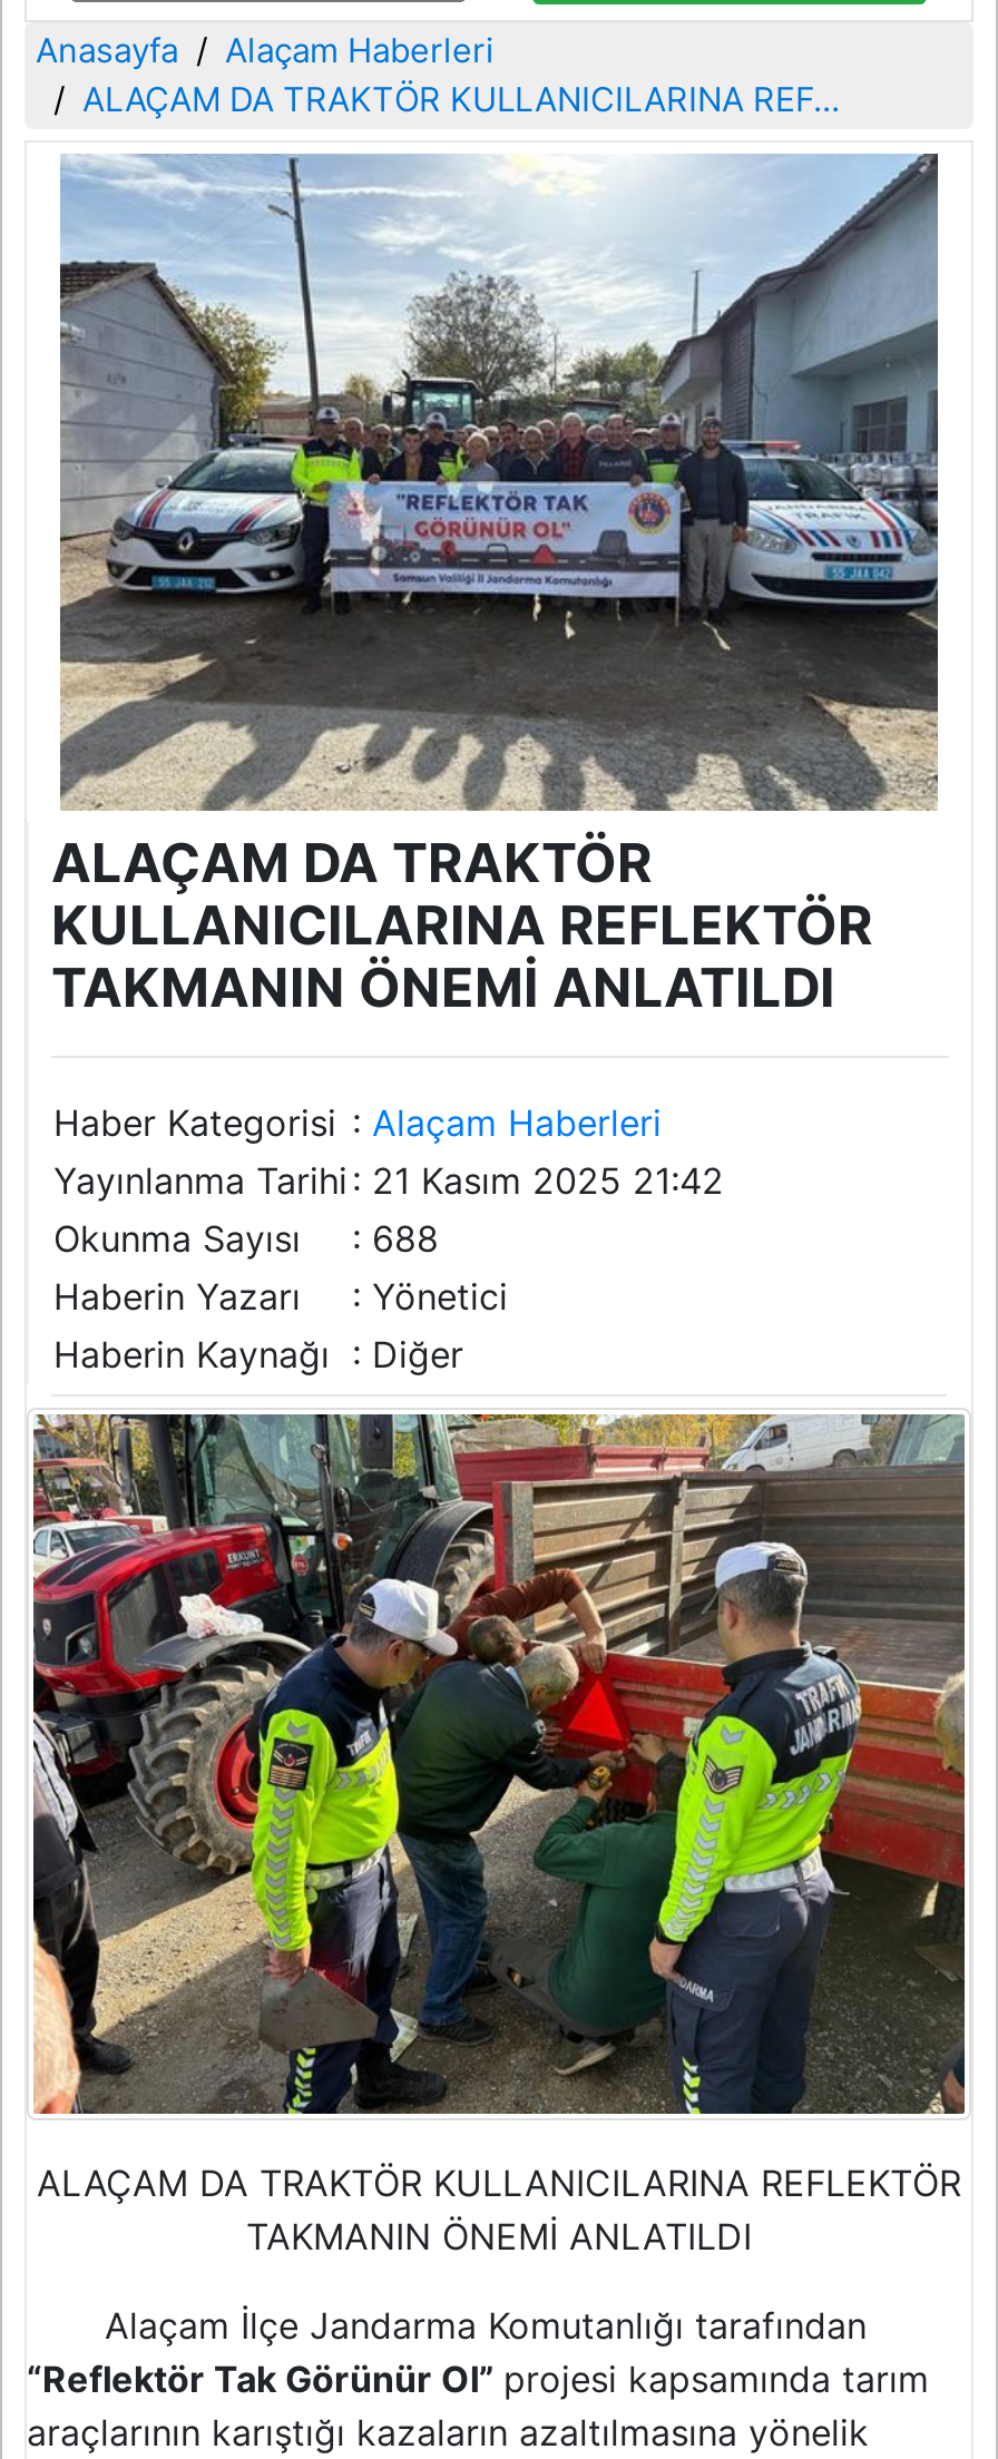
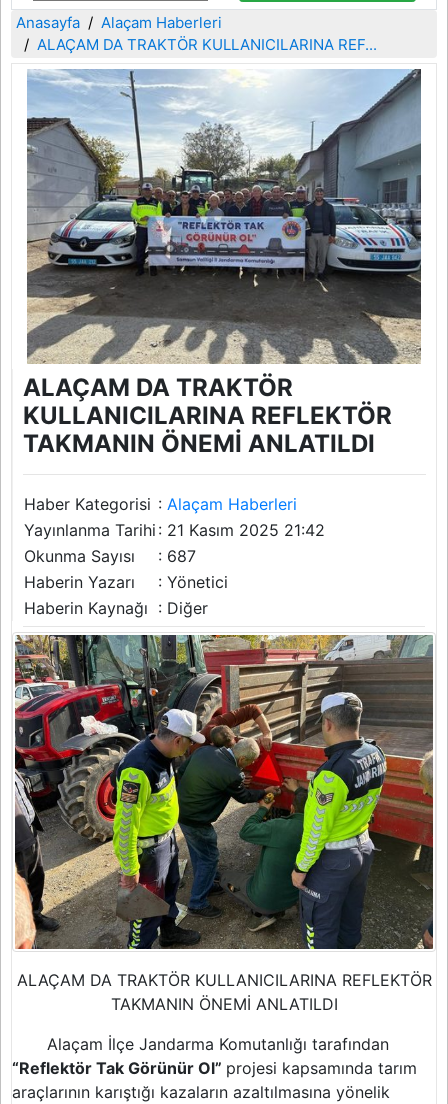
- Okunma Sayısı : 688
+ Okunma Sayısı : 687
